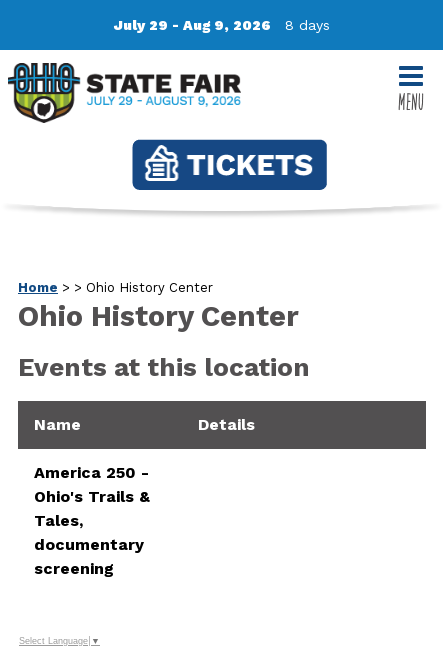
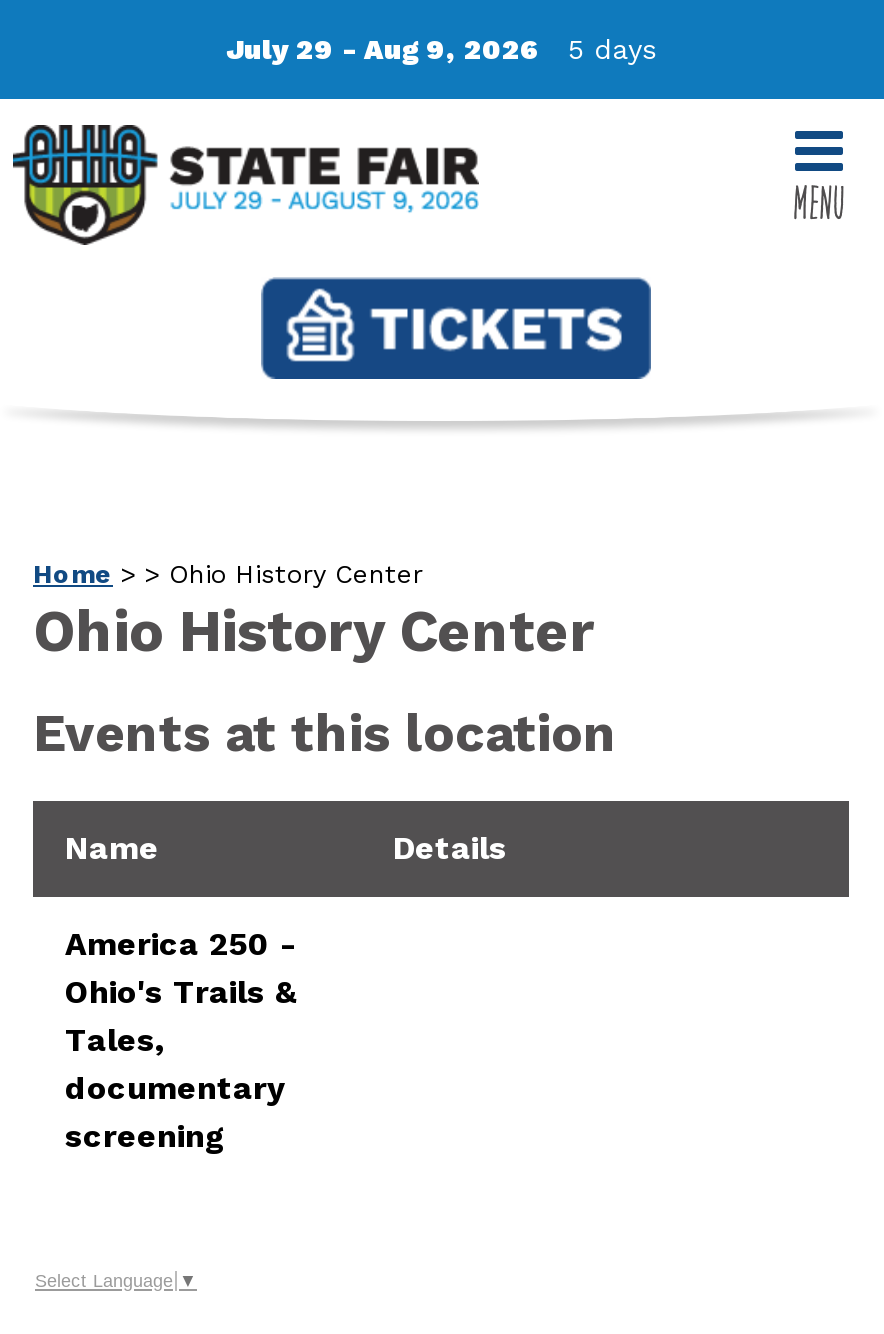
- July 29 - Aug 9, 2026 8 days
+ July 29 - Aug 9, 2026 5 days
